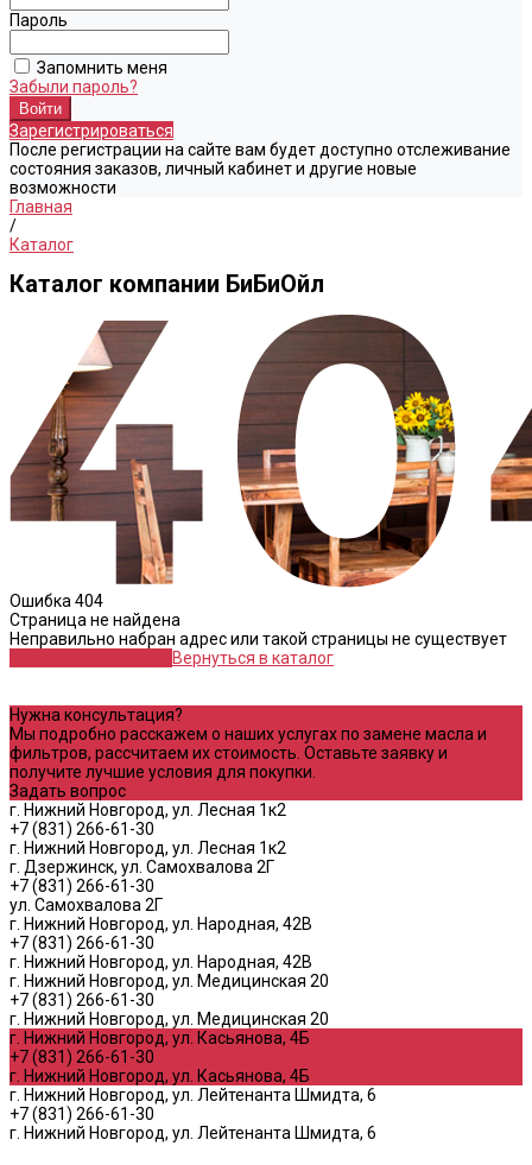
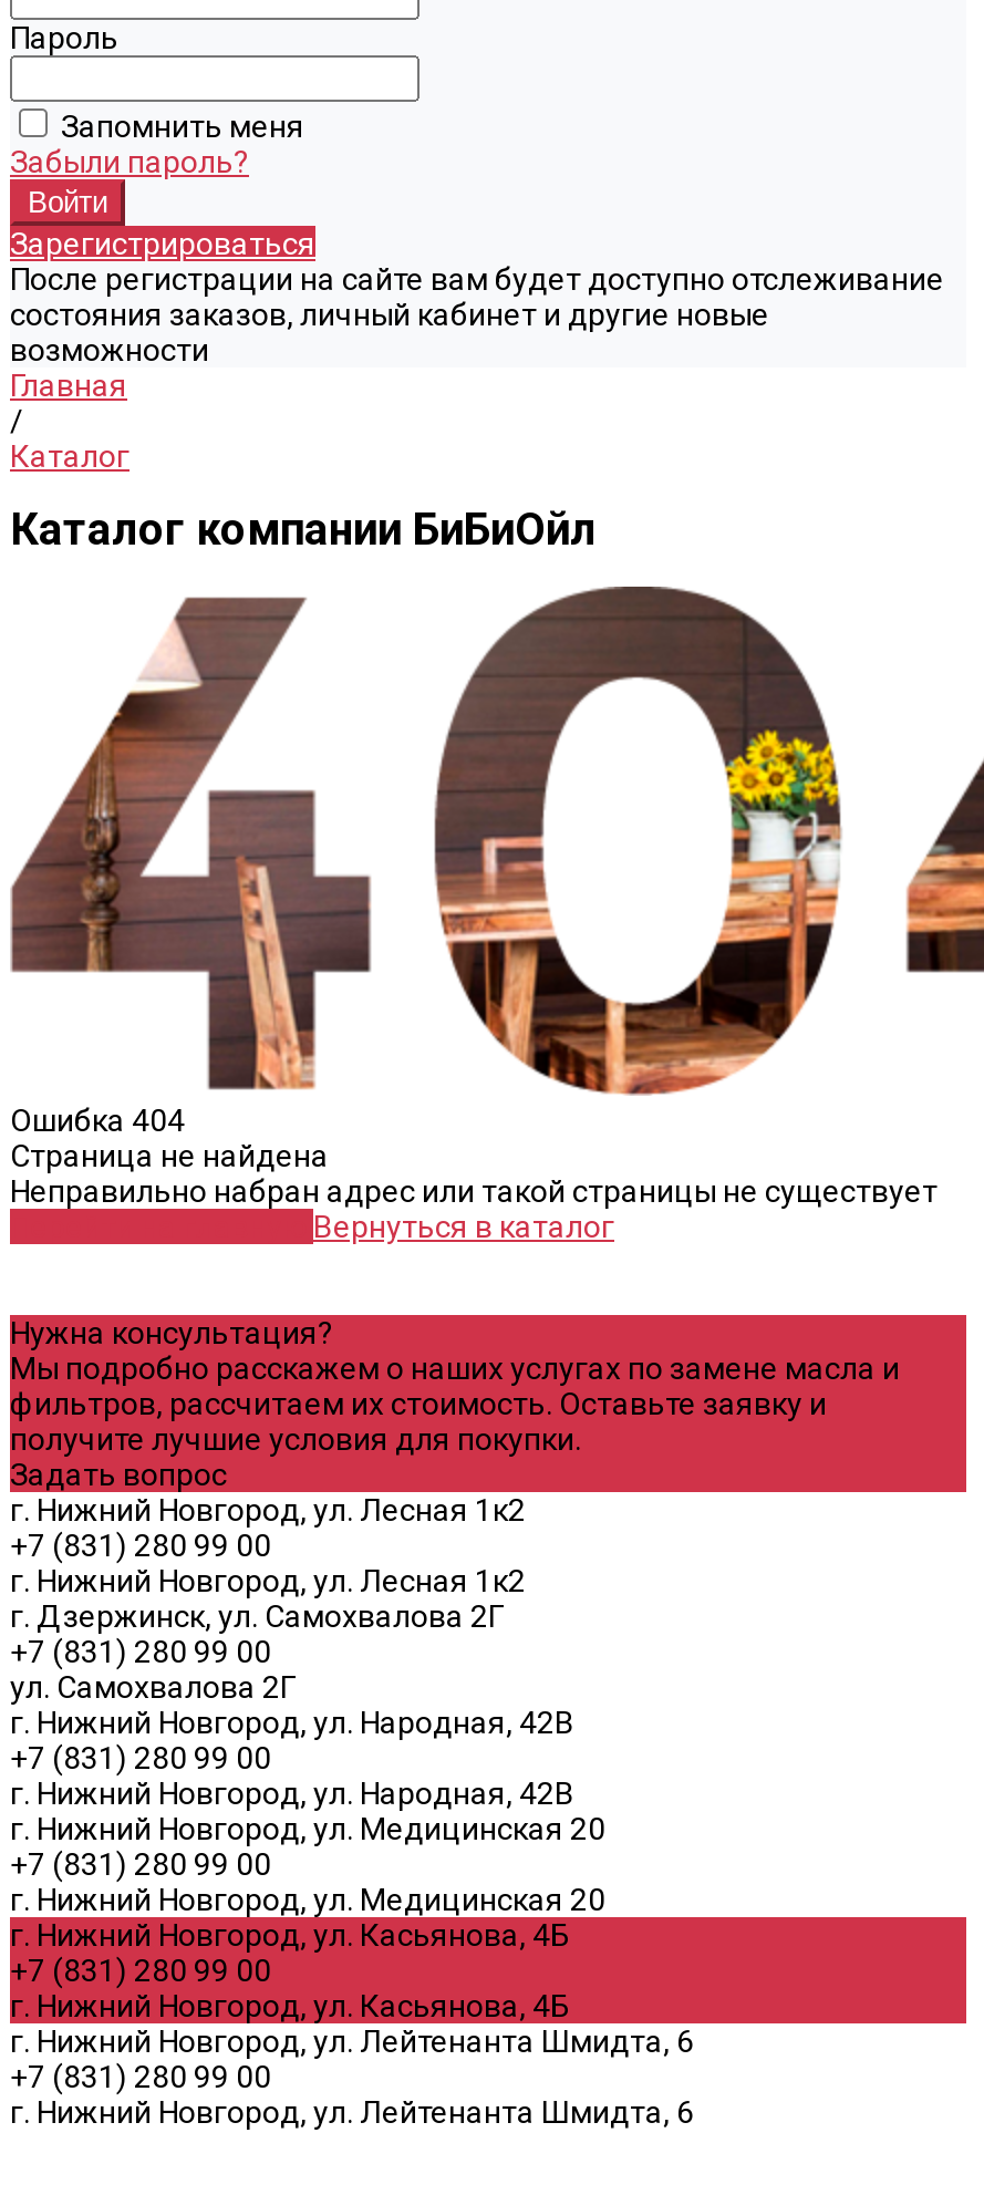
- +7 (831) 266-61-30
+ +7 (831) 280 99 00

- +7 (831) 266-61-30
+ +7 (831) 280 99 00

- +7 (831) 266-61-30
+ +7 (831) 280 99 00

- +7 (831) 266-61-30
+ +7 (831) 280 99 00

- +7 (831) 266-61-30
+ +7 (831) 280 99 00

- +7 (831) 266-61-30
+ +7 (831) 280 99 00
